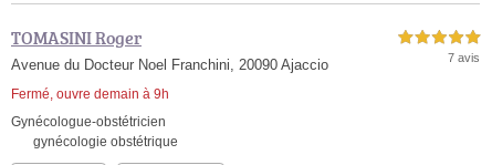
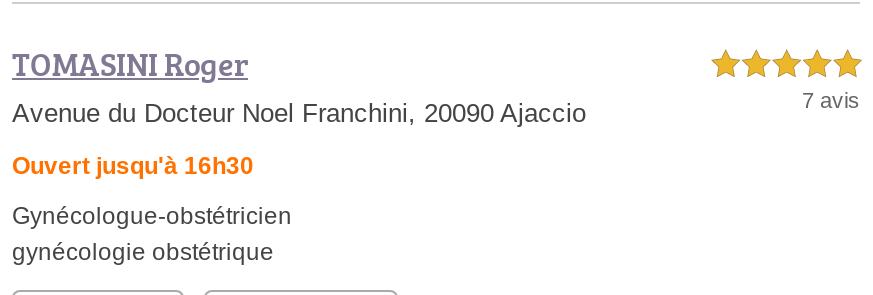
- Fermé, ouvre demain à 9h
+ Ouvert jusqu'à 16h30
